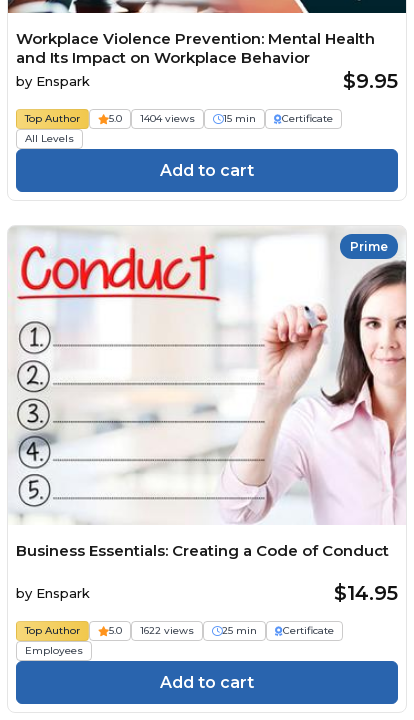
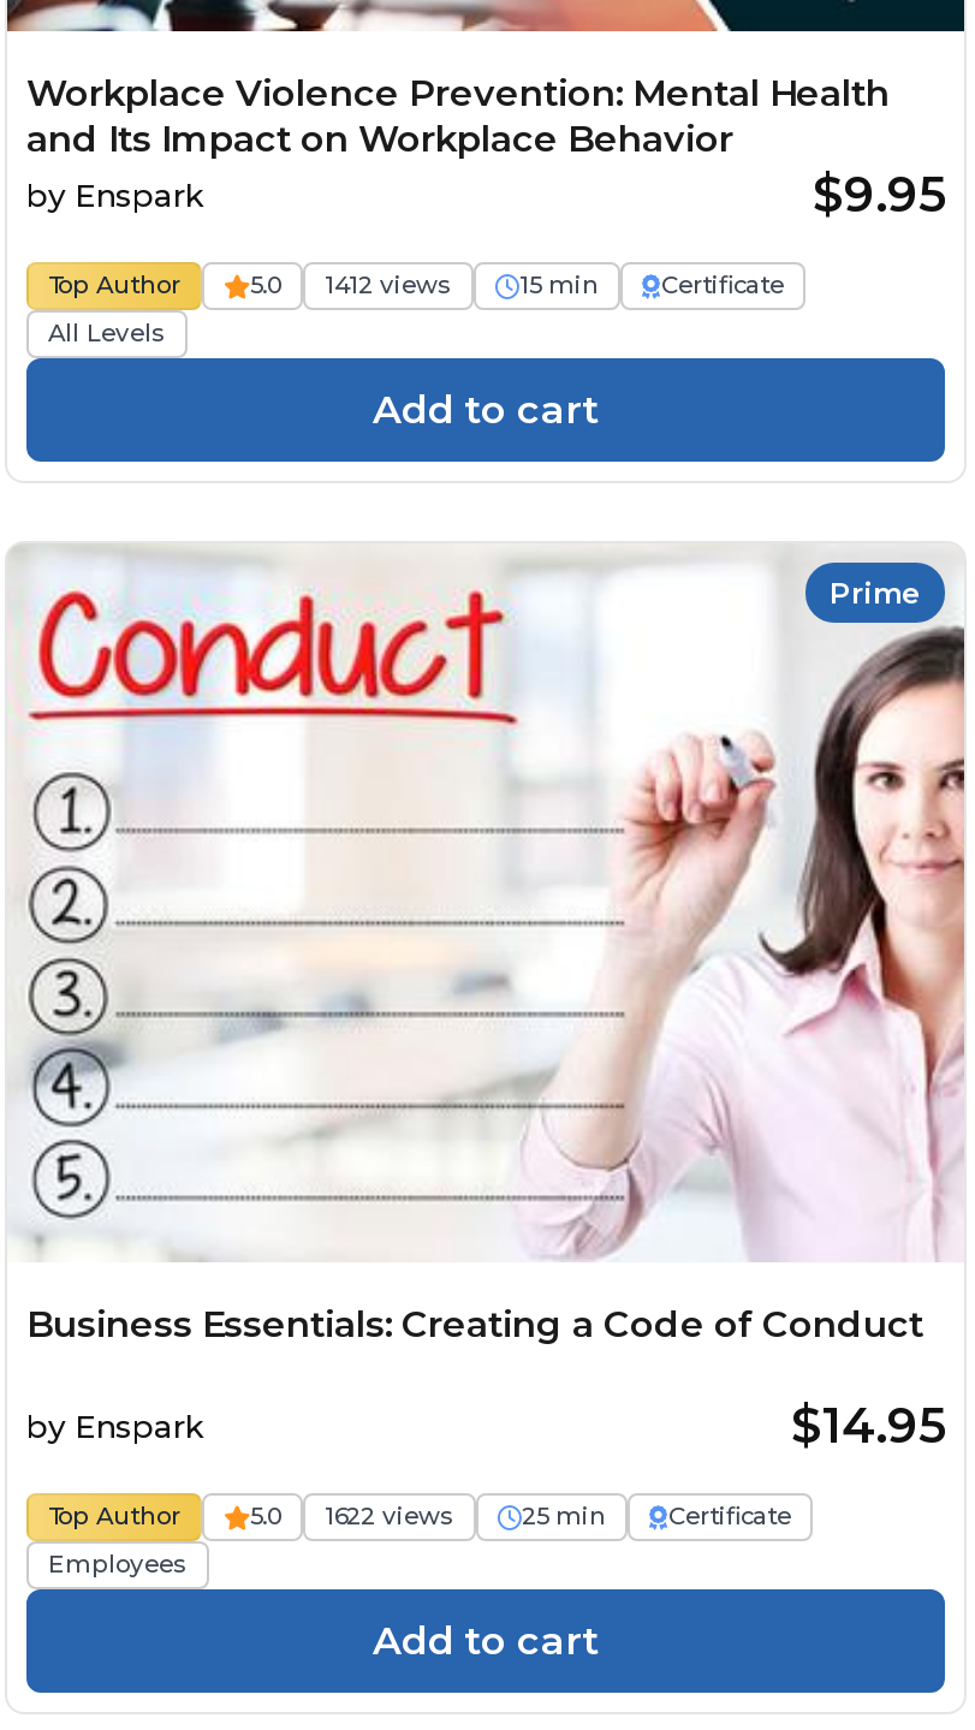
- 5.0 1404 views
+ 5.0 1412 views
